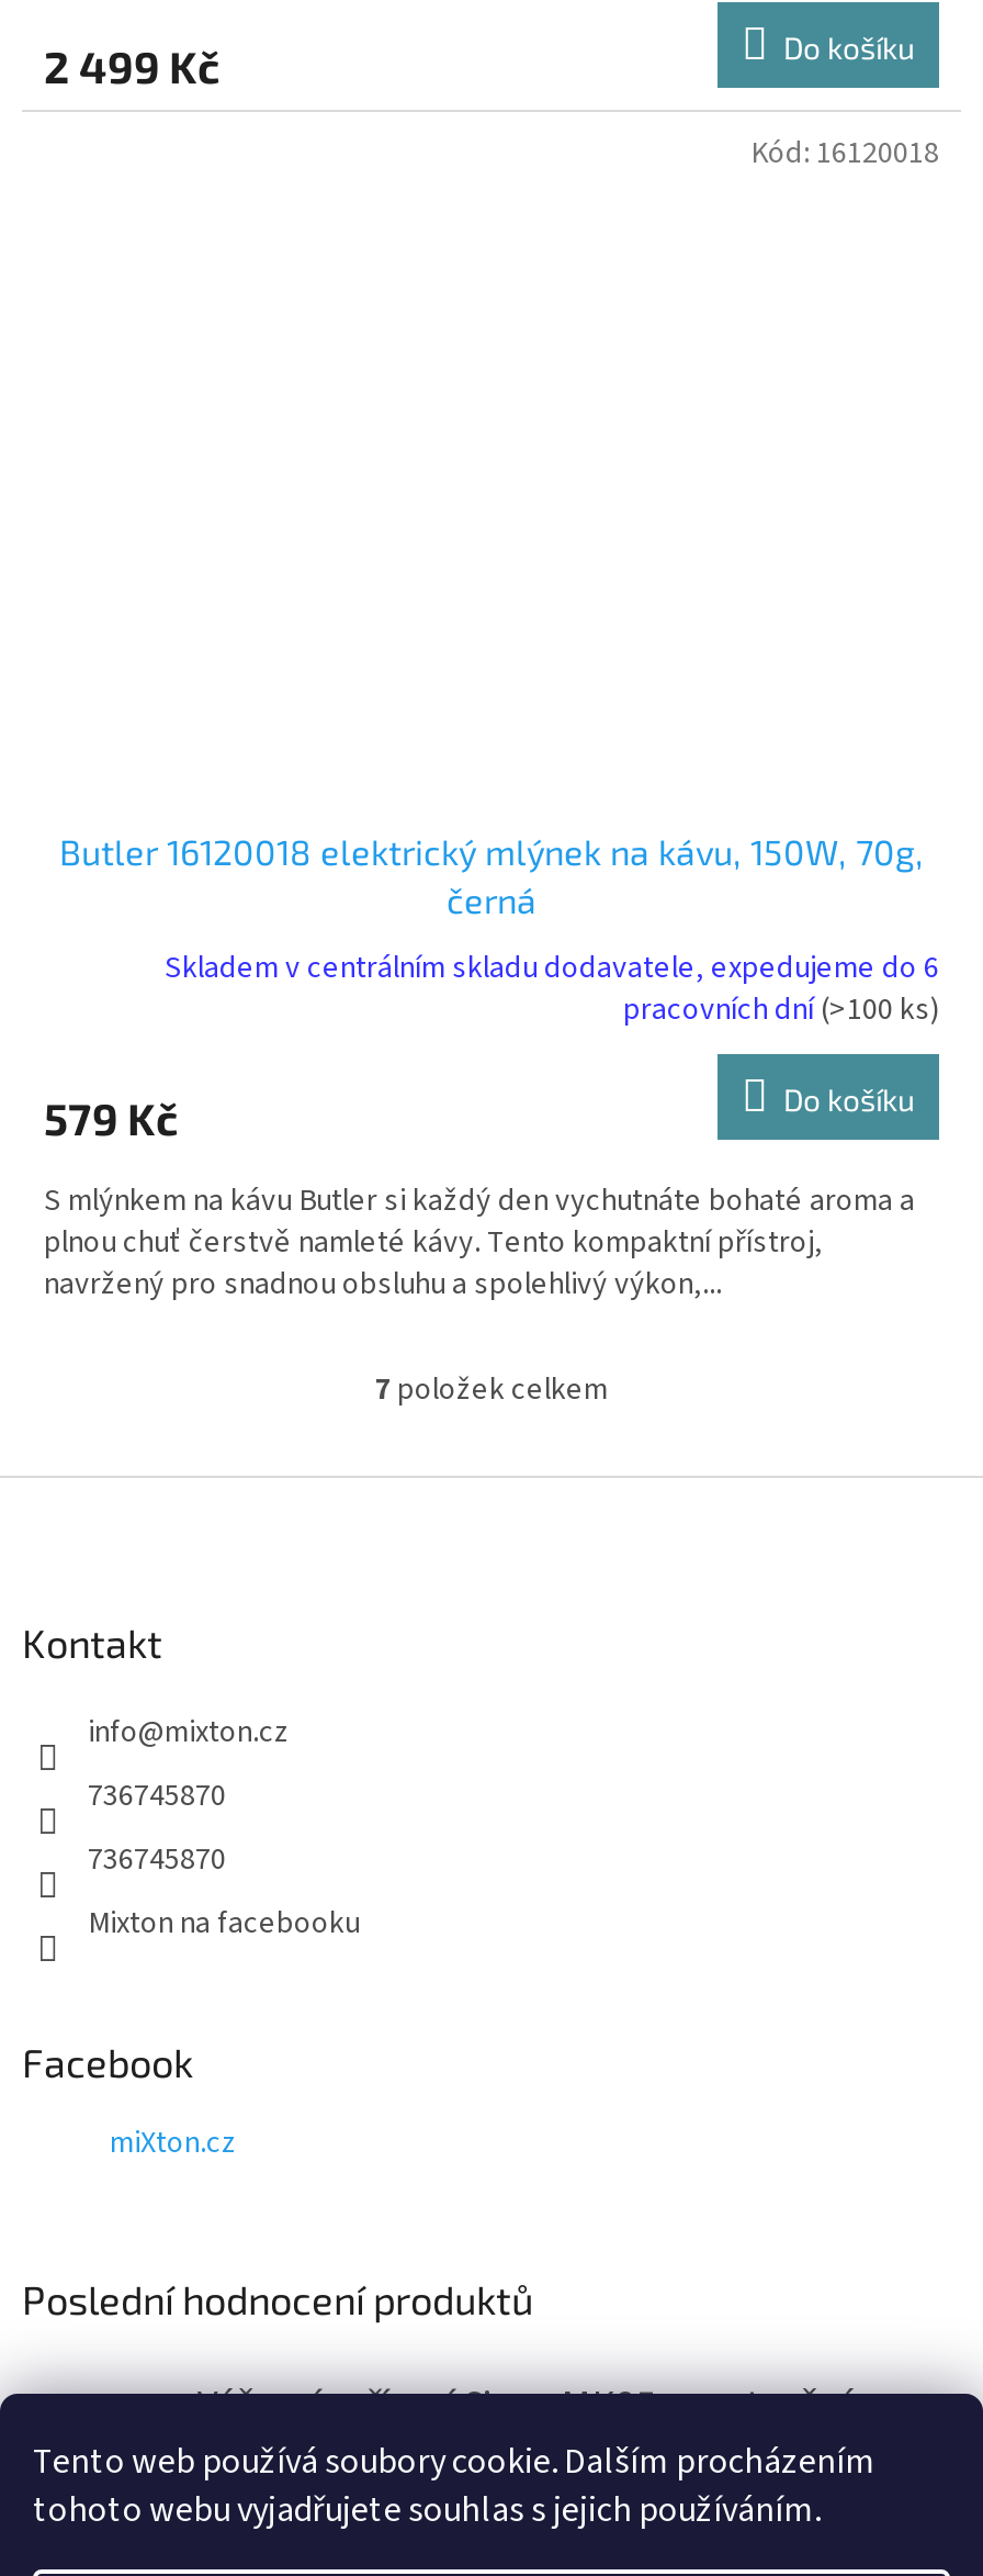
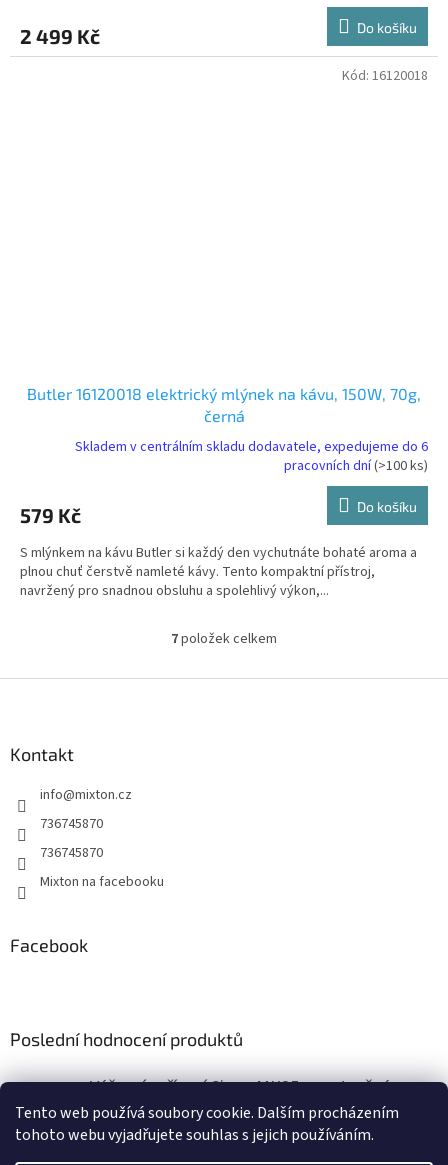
- miXton.cz
